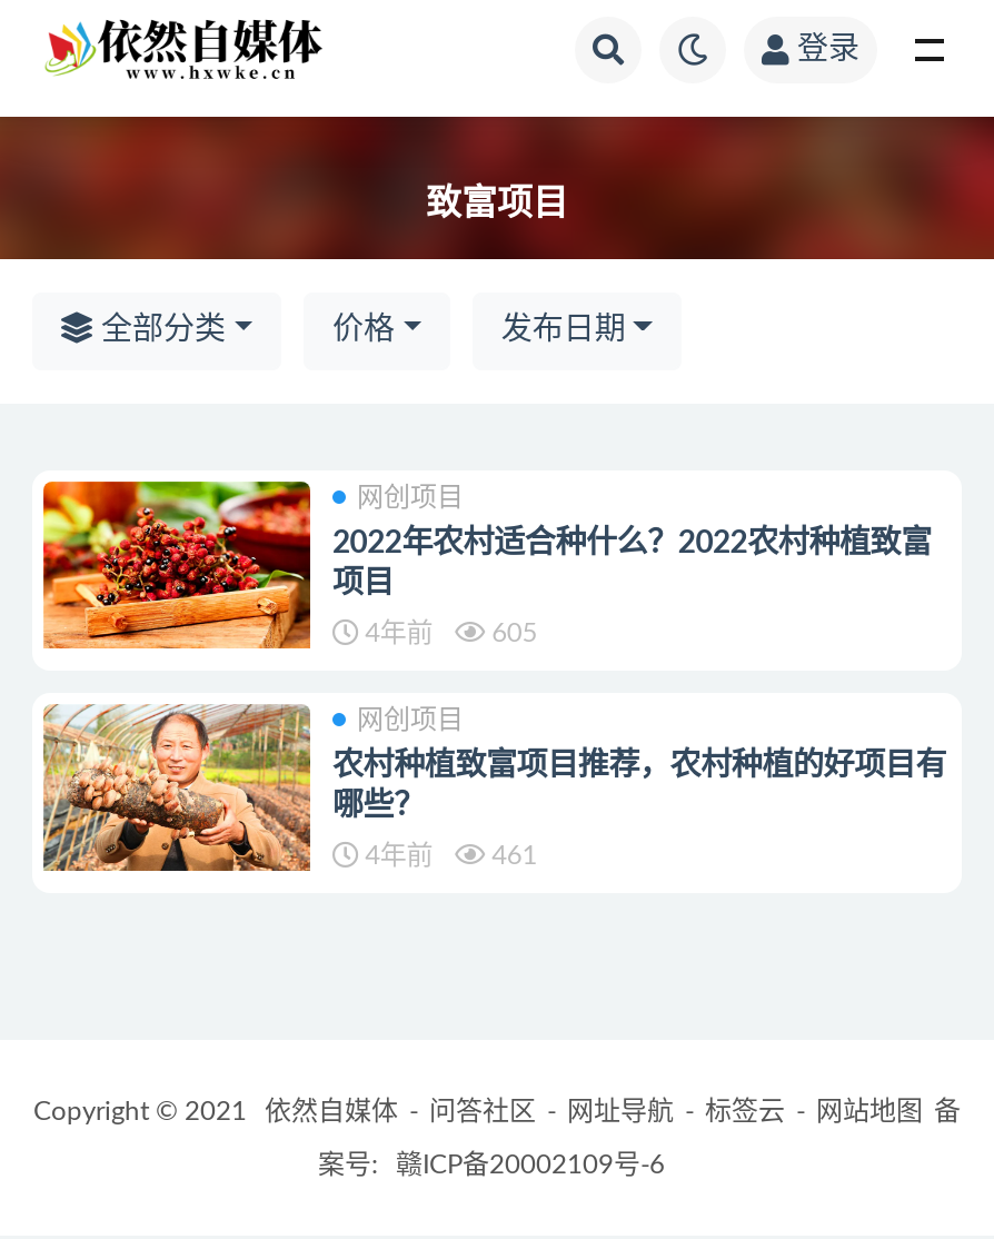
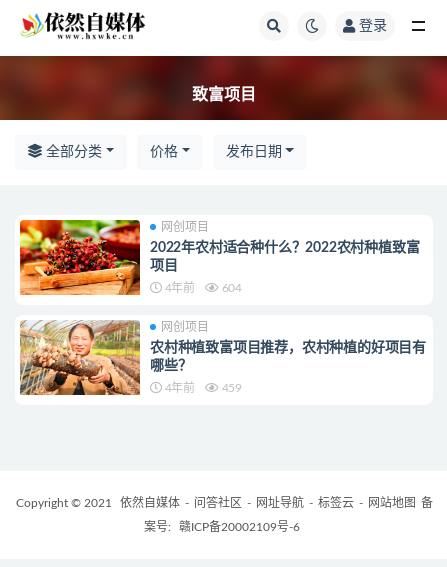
- 4年前 605
+ 4年前 604

- 4年前 461
+ 4年前 459
